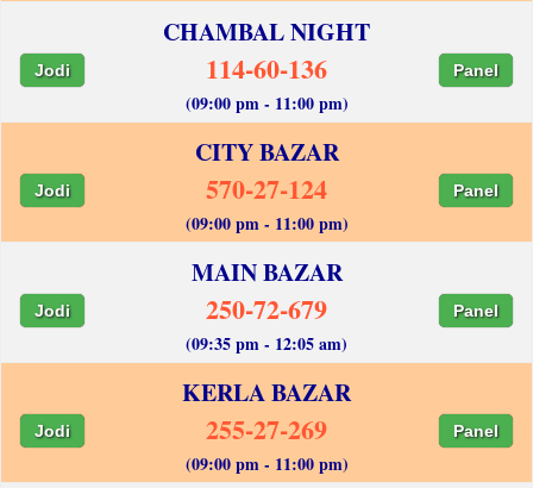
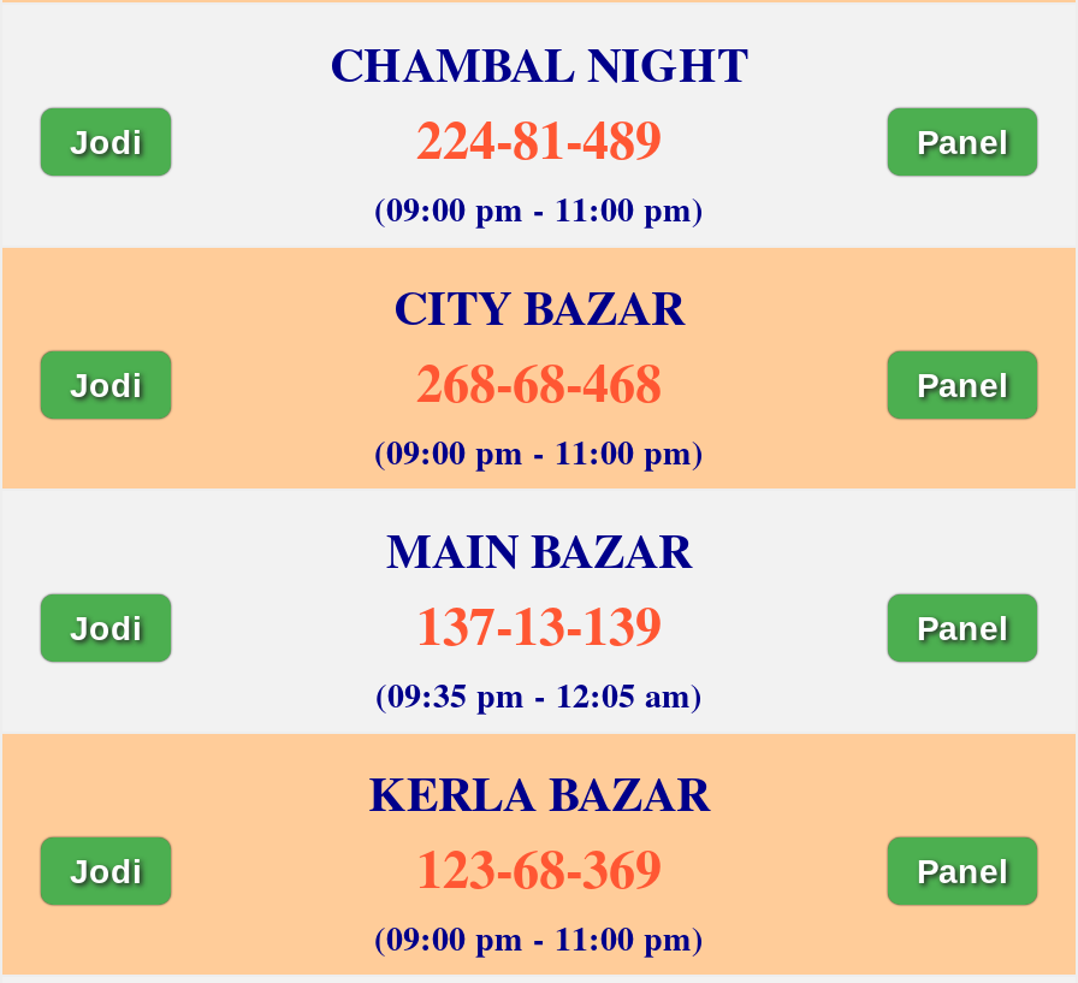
- 114-60-136
+ 224-81-489

- 570-27-124
+ 268-68-468

- 250-72-679
+ 137-13-139

- 255-27-269
+ 123-68-369
